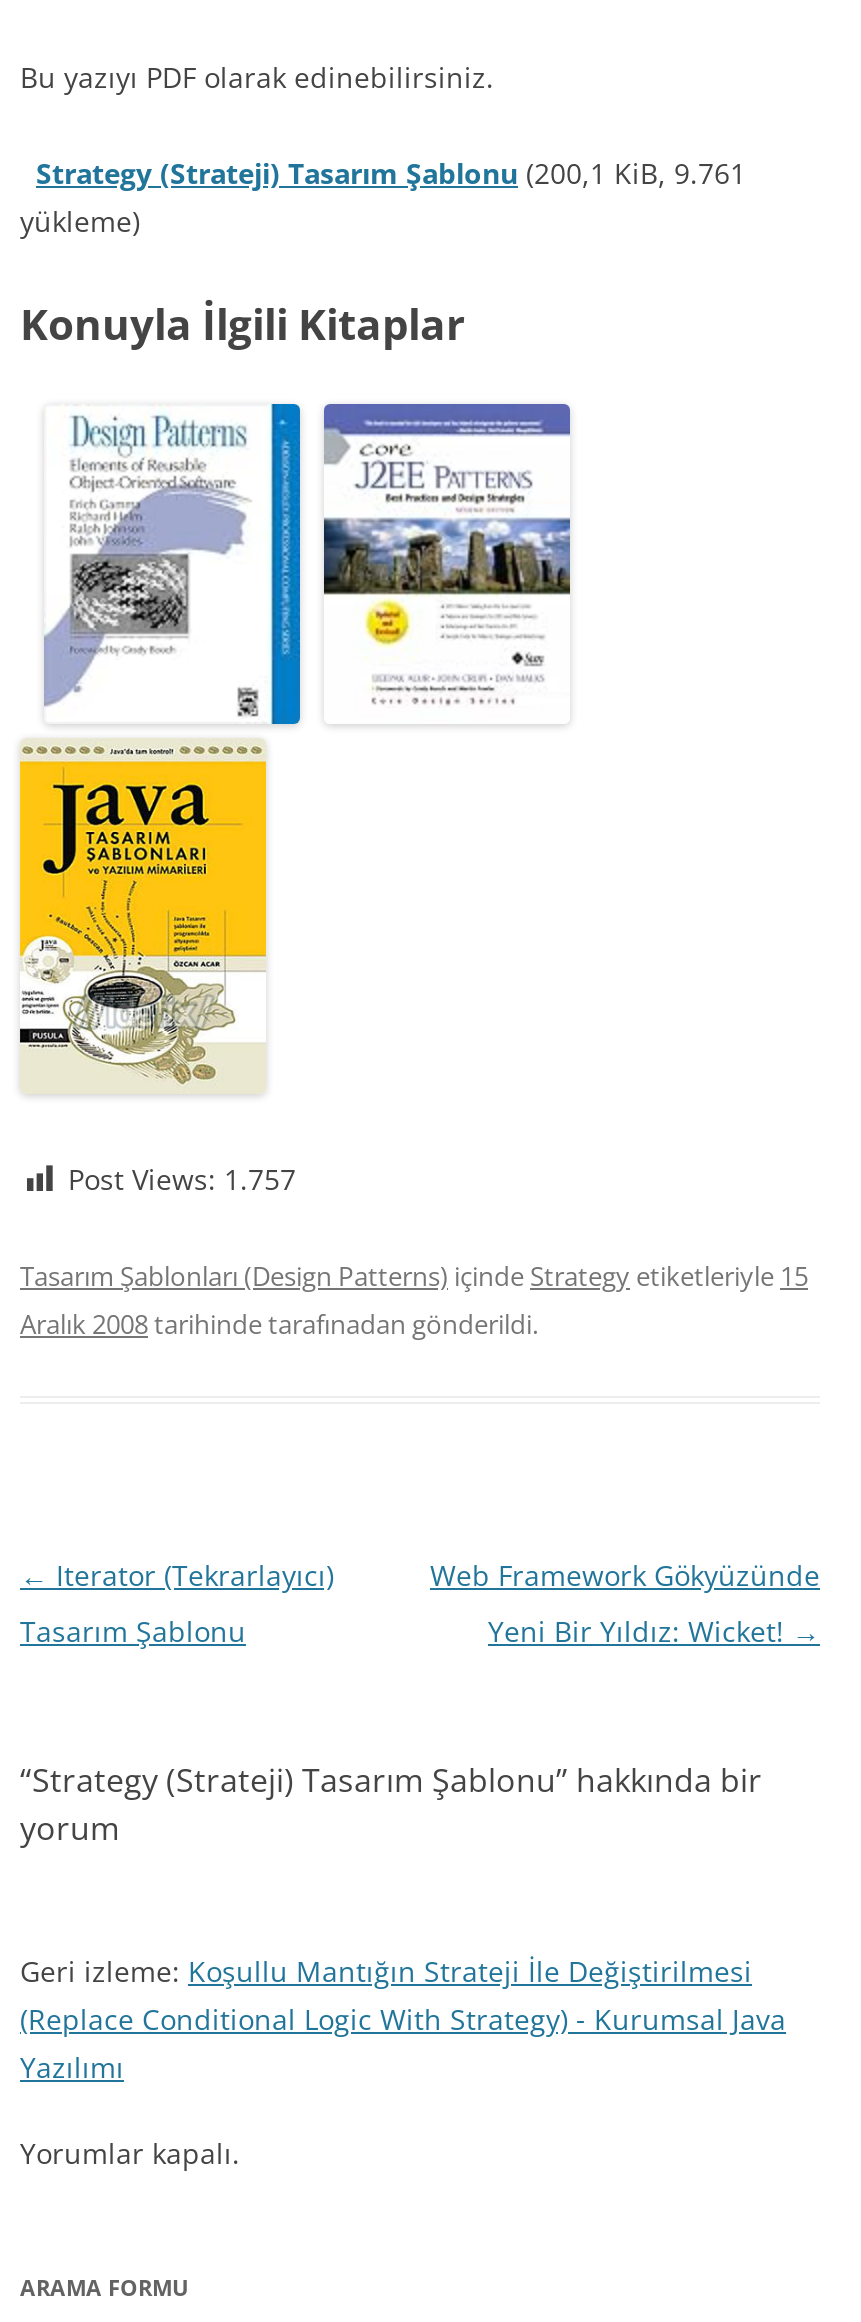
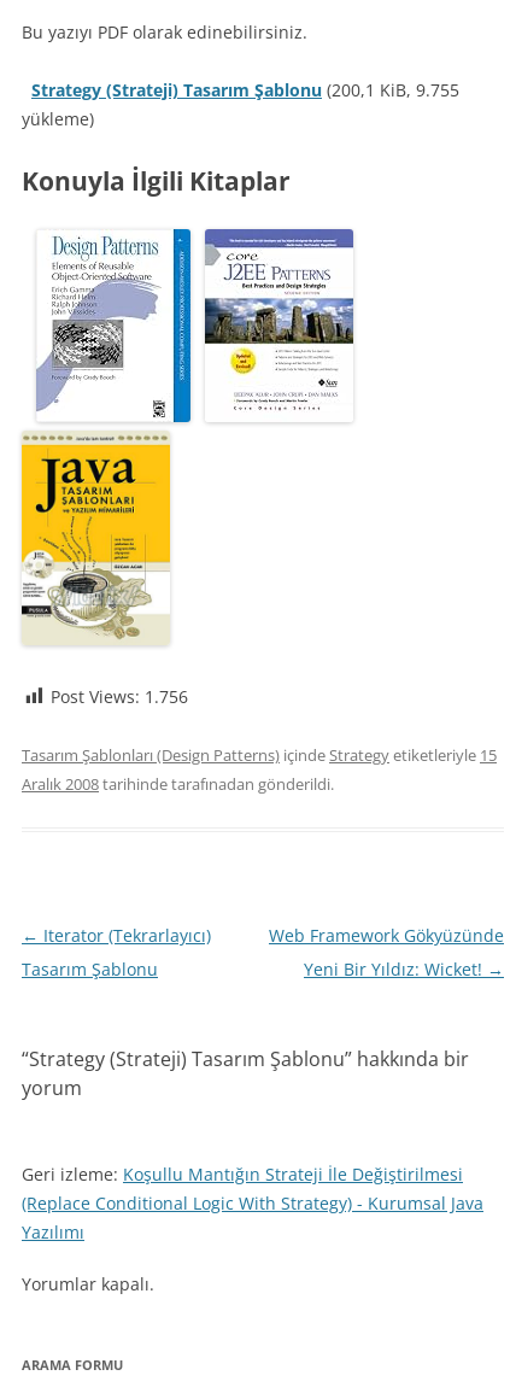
- Strategy (Strateji) Tasarım Şablonu (200,1 KiB, 9.761
+ Strategy (Strateji) Tasarım Şablonu (200,1 KiB, 9.755

- Post Views: 1.757
+ Post Views: 1.756
